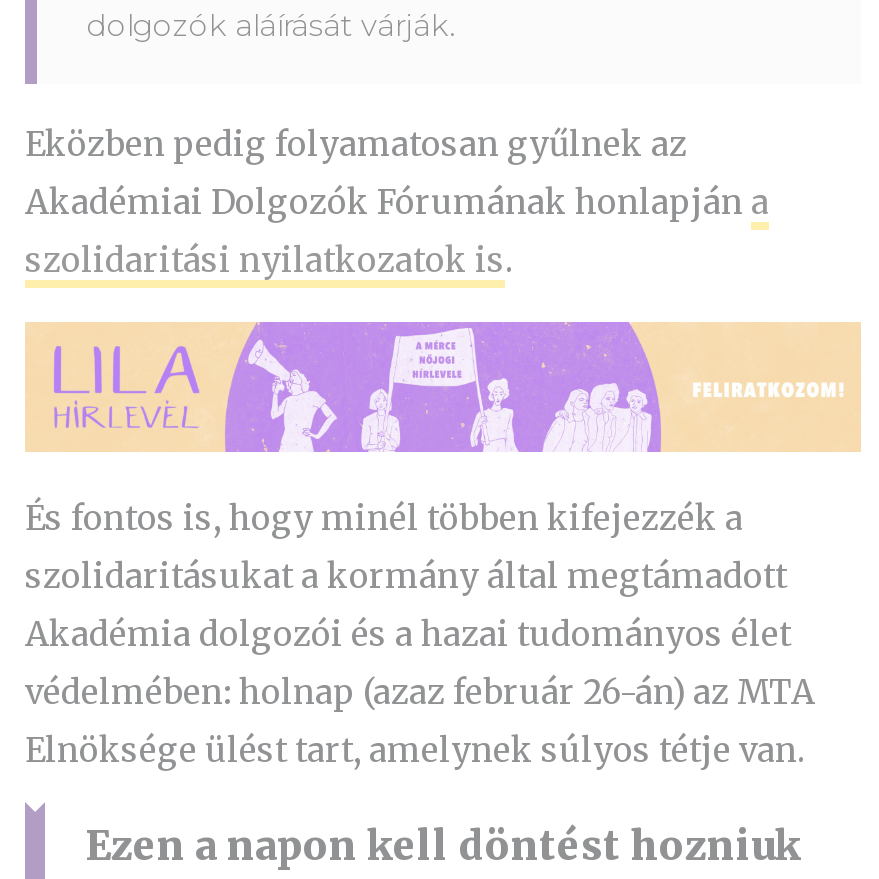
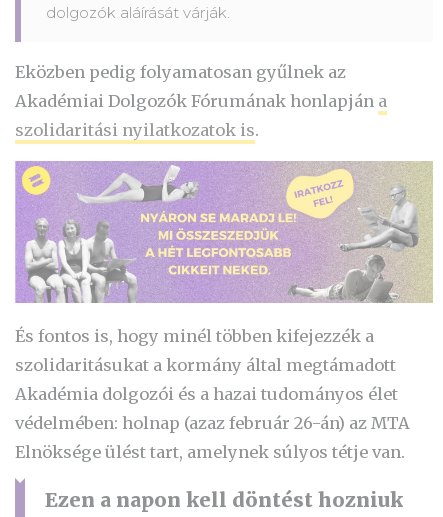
- [image]
+ [image]
